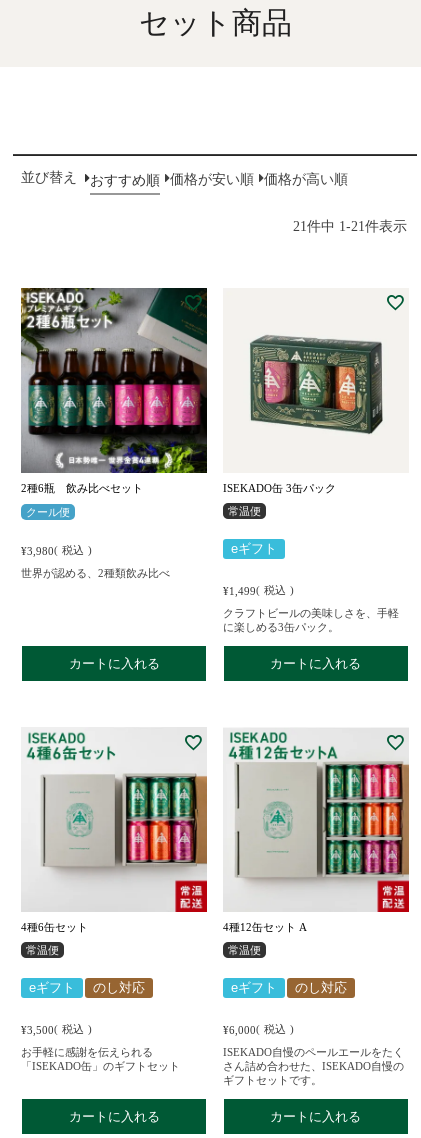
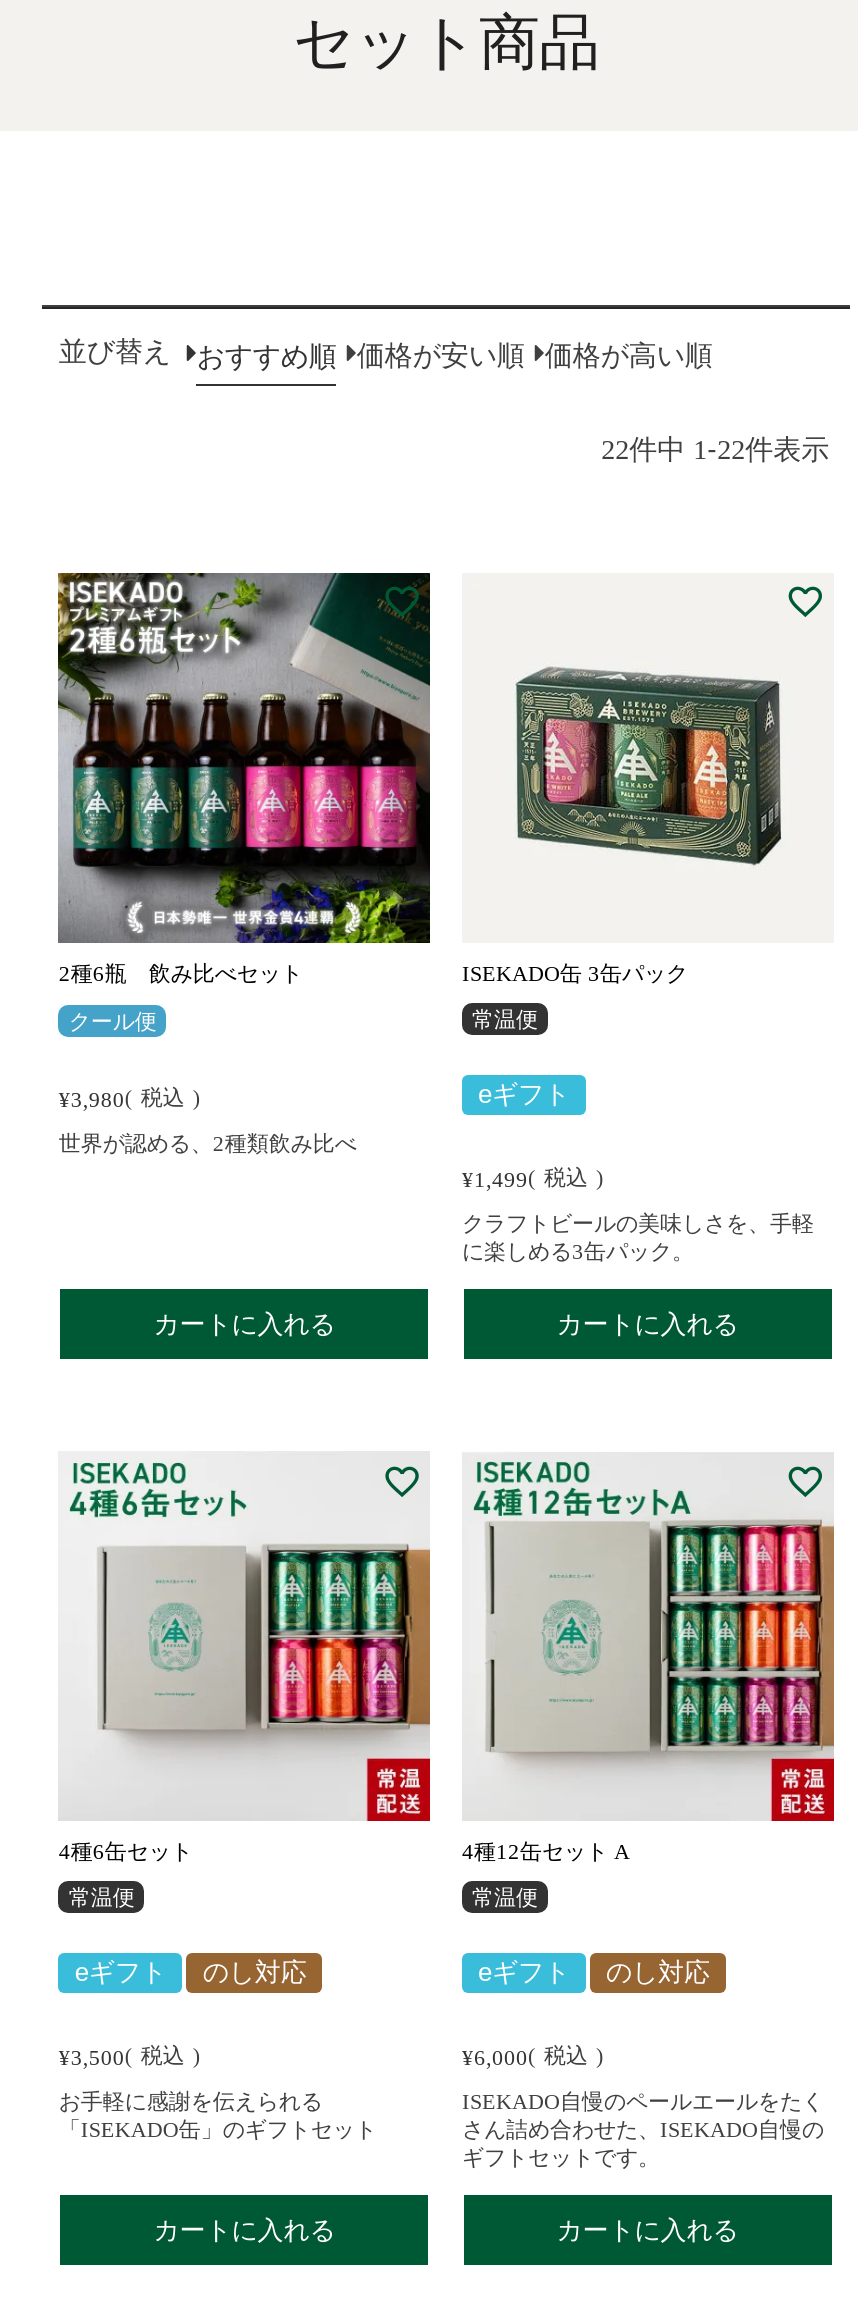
- 21件中 1 -21件表示
+ 22件中 1 -22件表示
